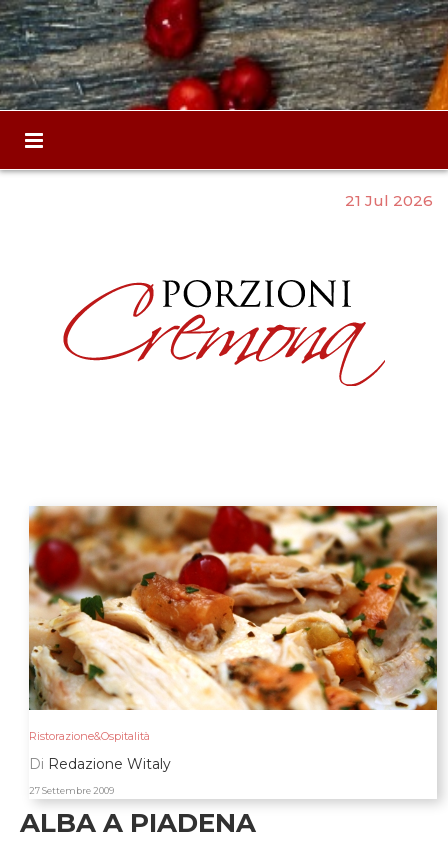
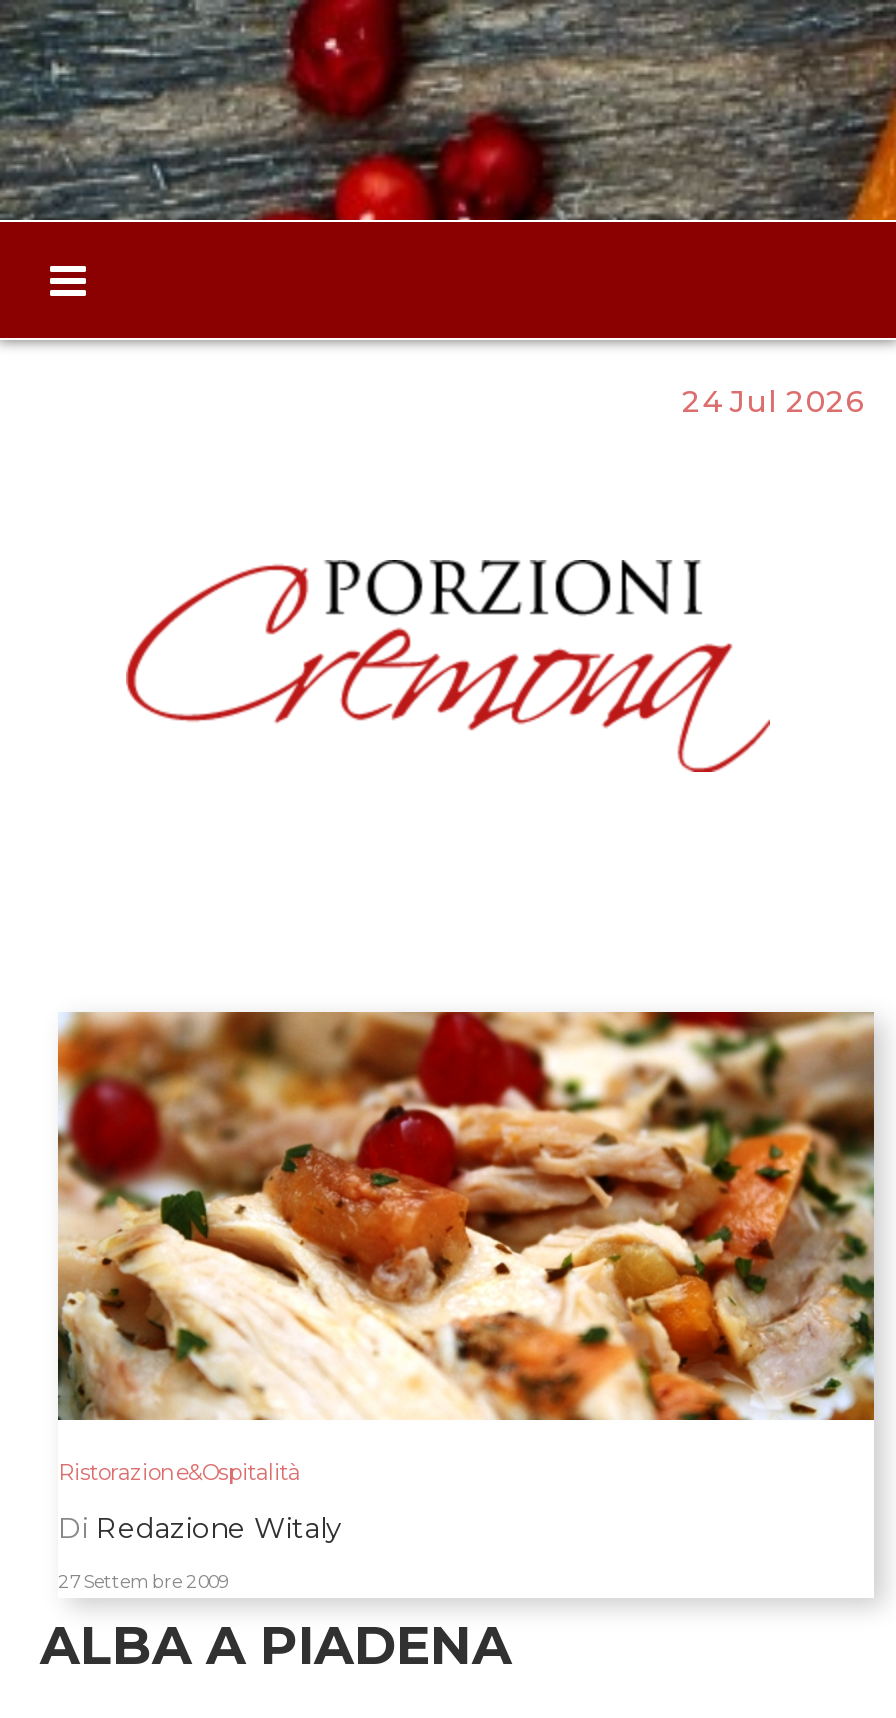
- 21 Jul 2026
+ 24 Jul 2026
